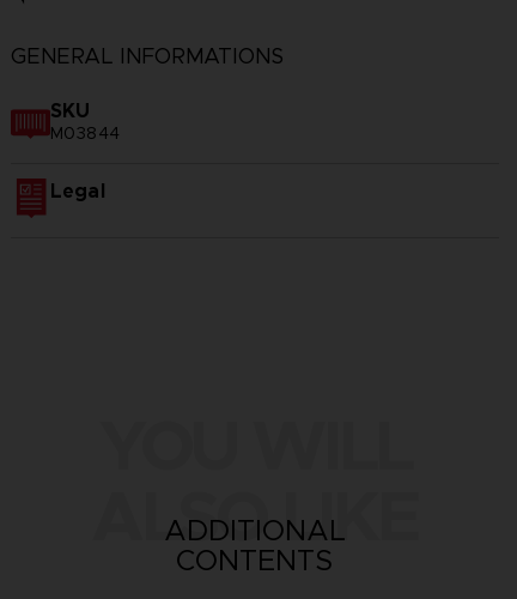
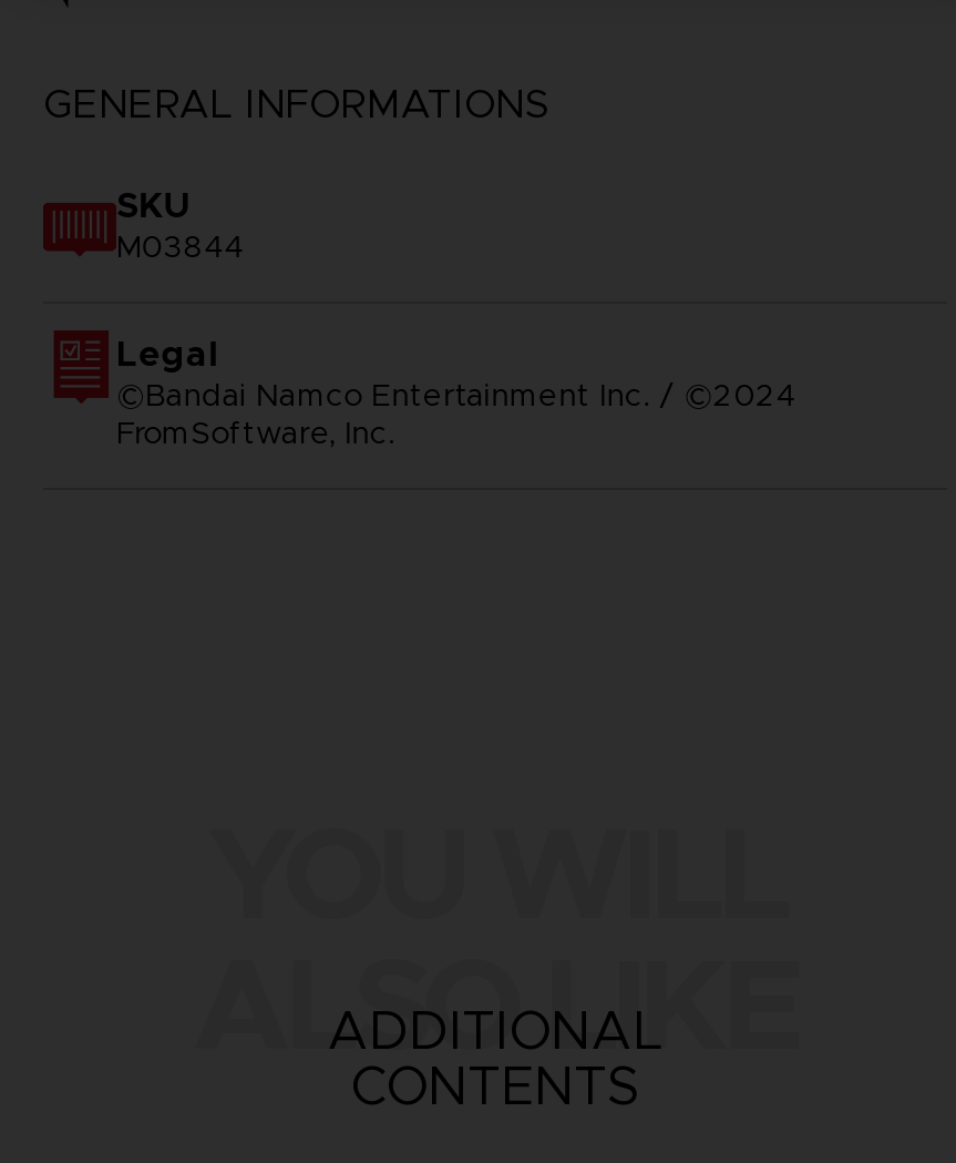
+ ©Bandai Namco Entertainment Inc. / ©2024
+ FromSoftware, Inc.
